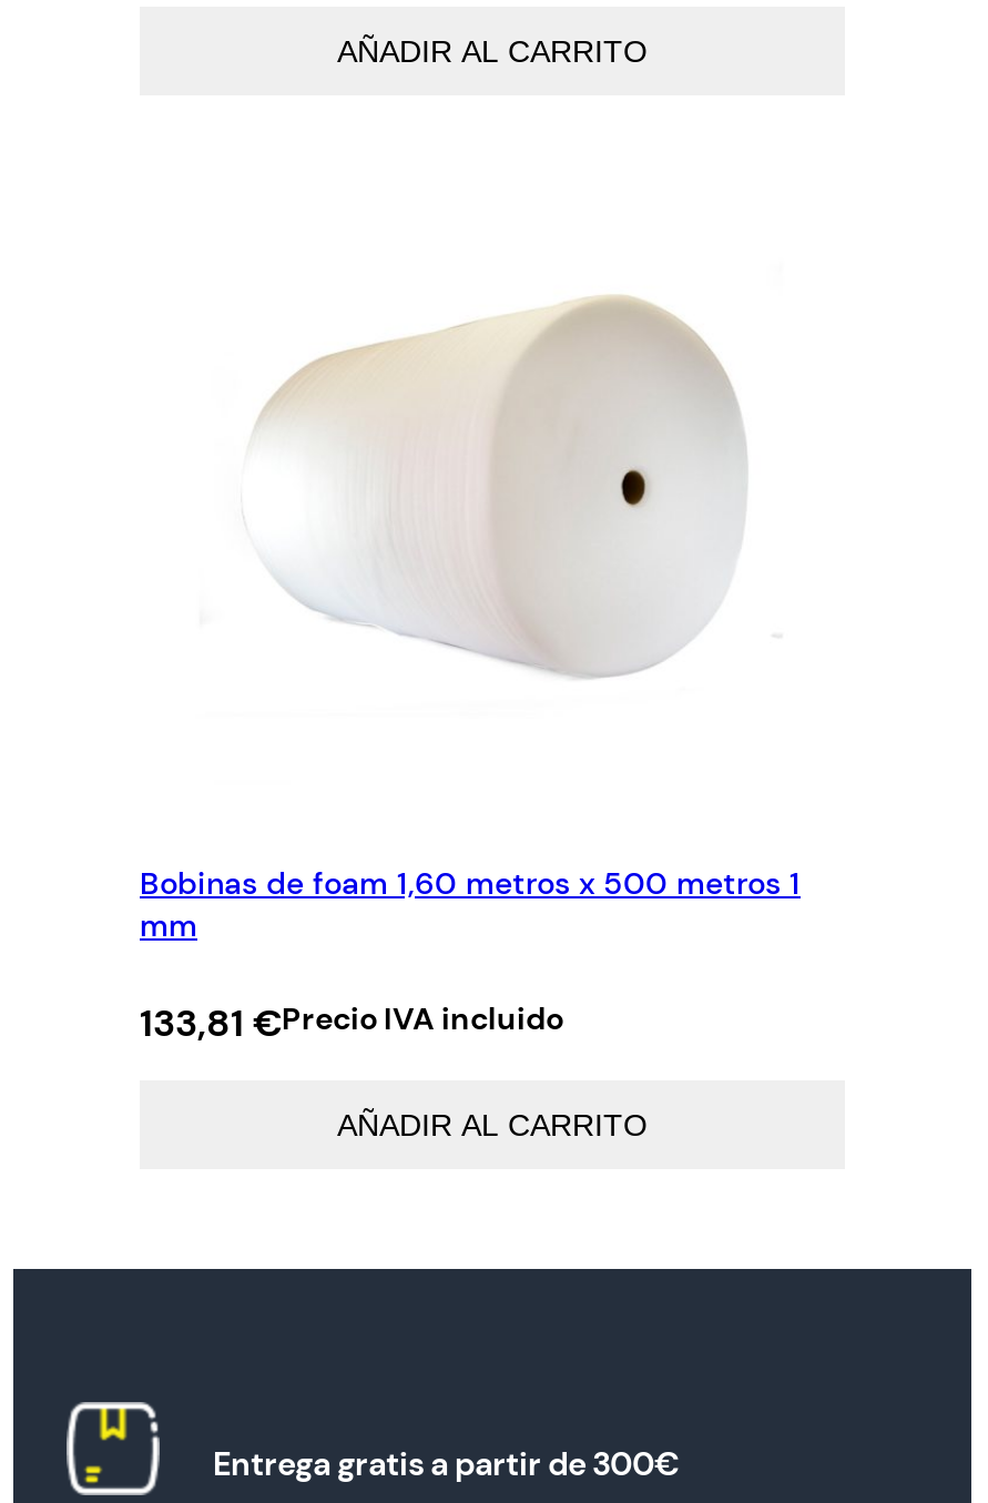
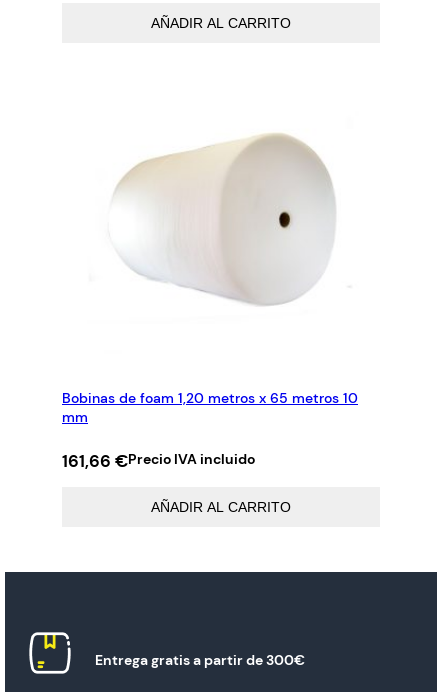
- Bobinas de foam 1,60 metros x 500 metros 1
+ Bobinas de foam 1,20 metros x 65 metros 10

- 133,81 €Precio IVA incluido
+ 161,66 €Precio IVA incluido
